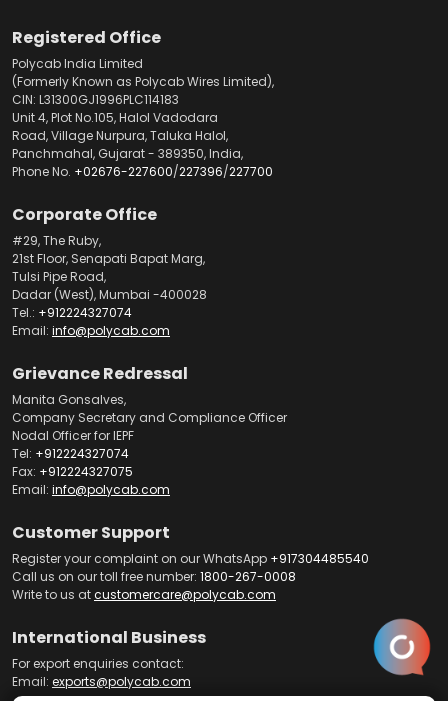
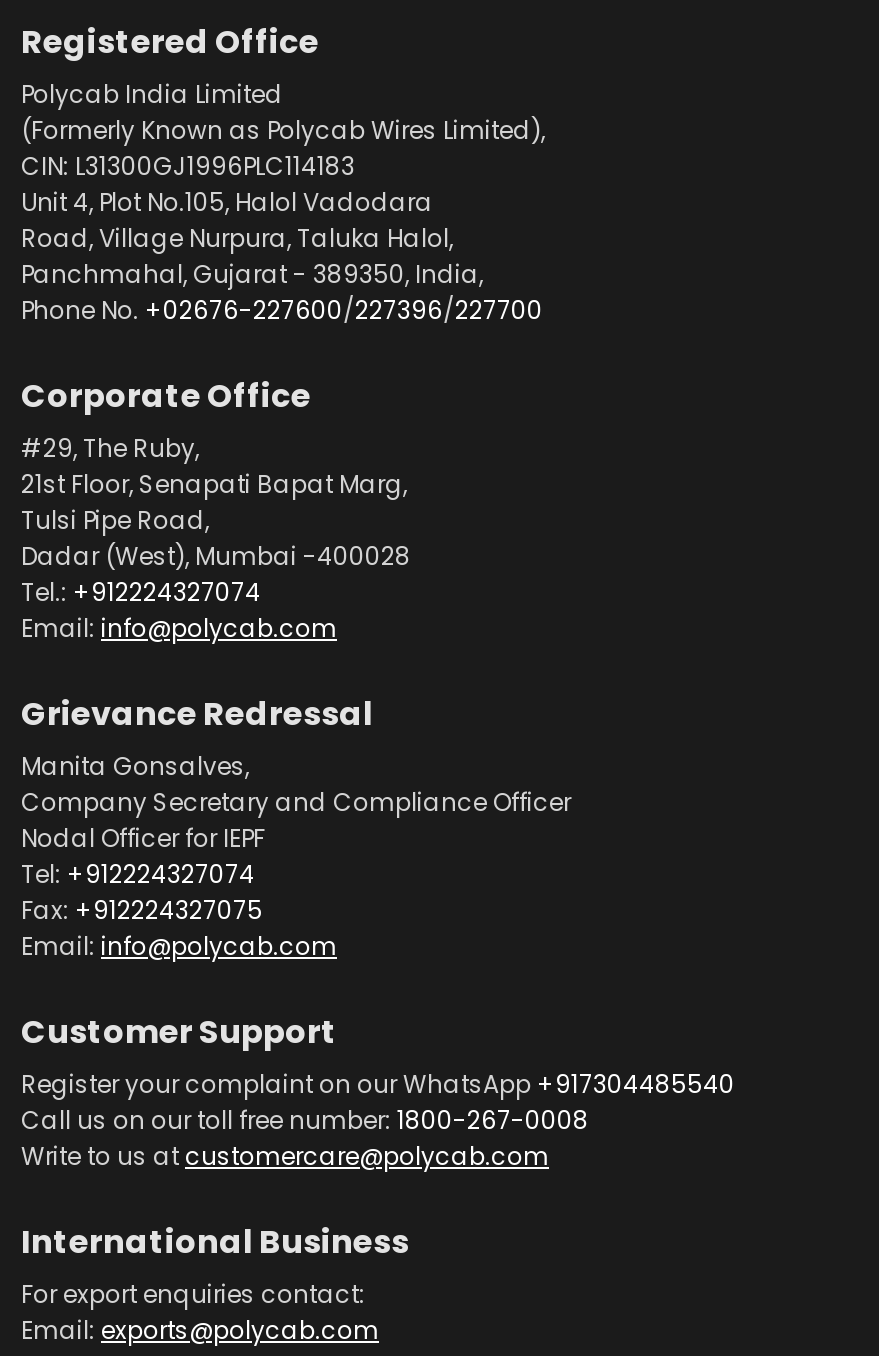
- [image]
